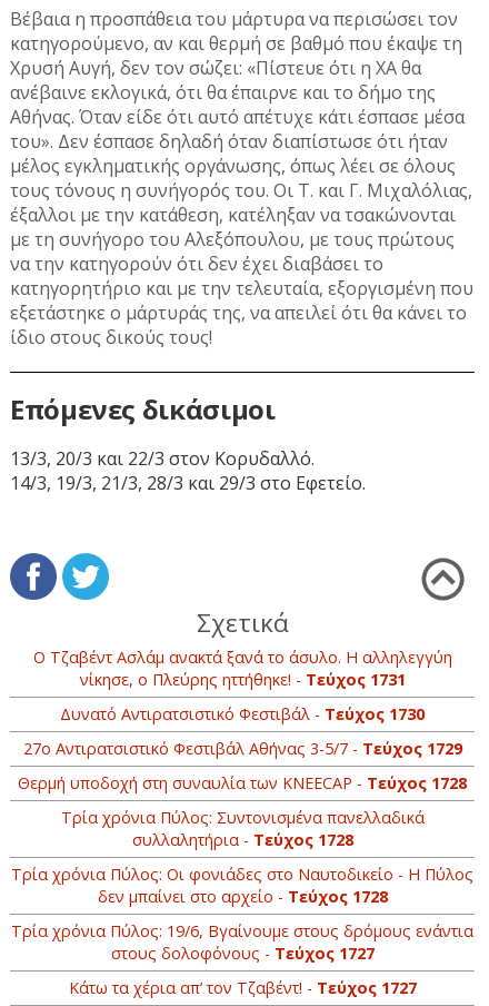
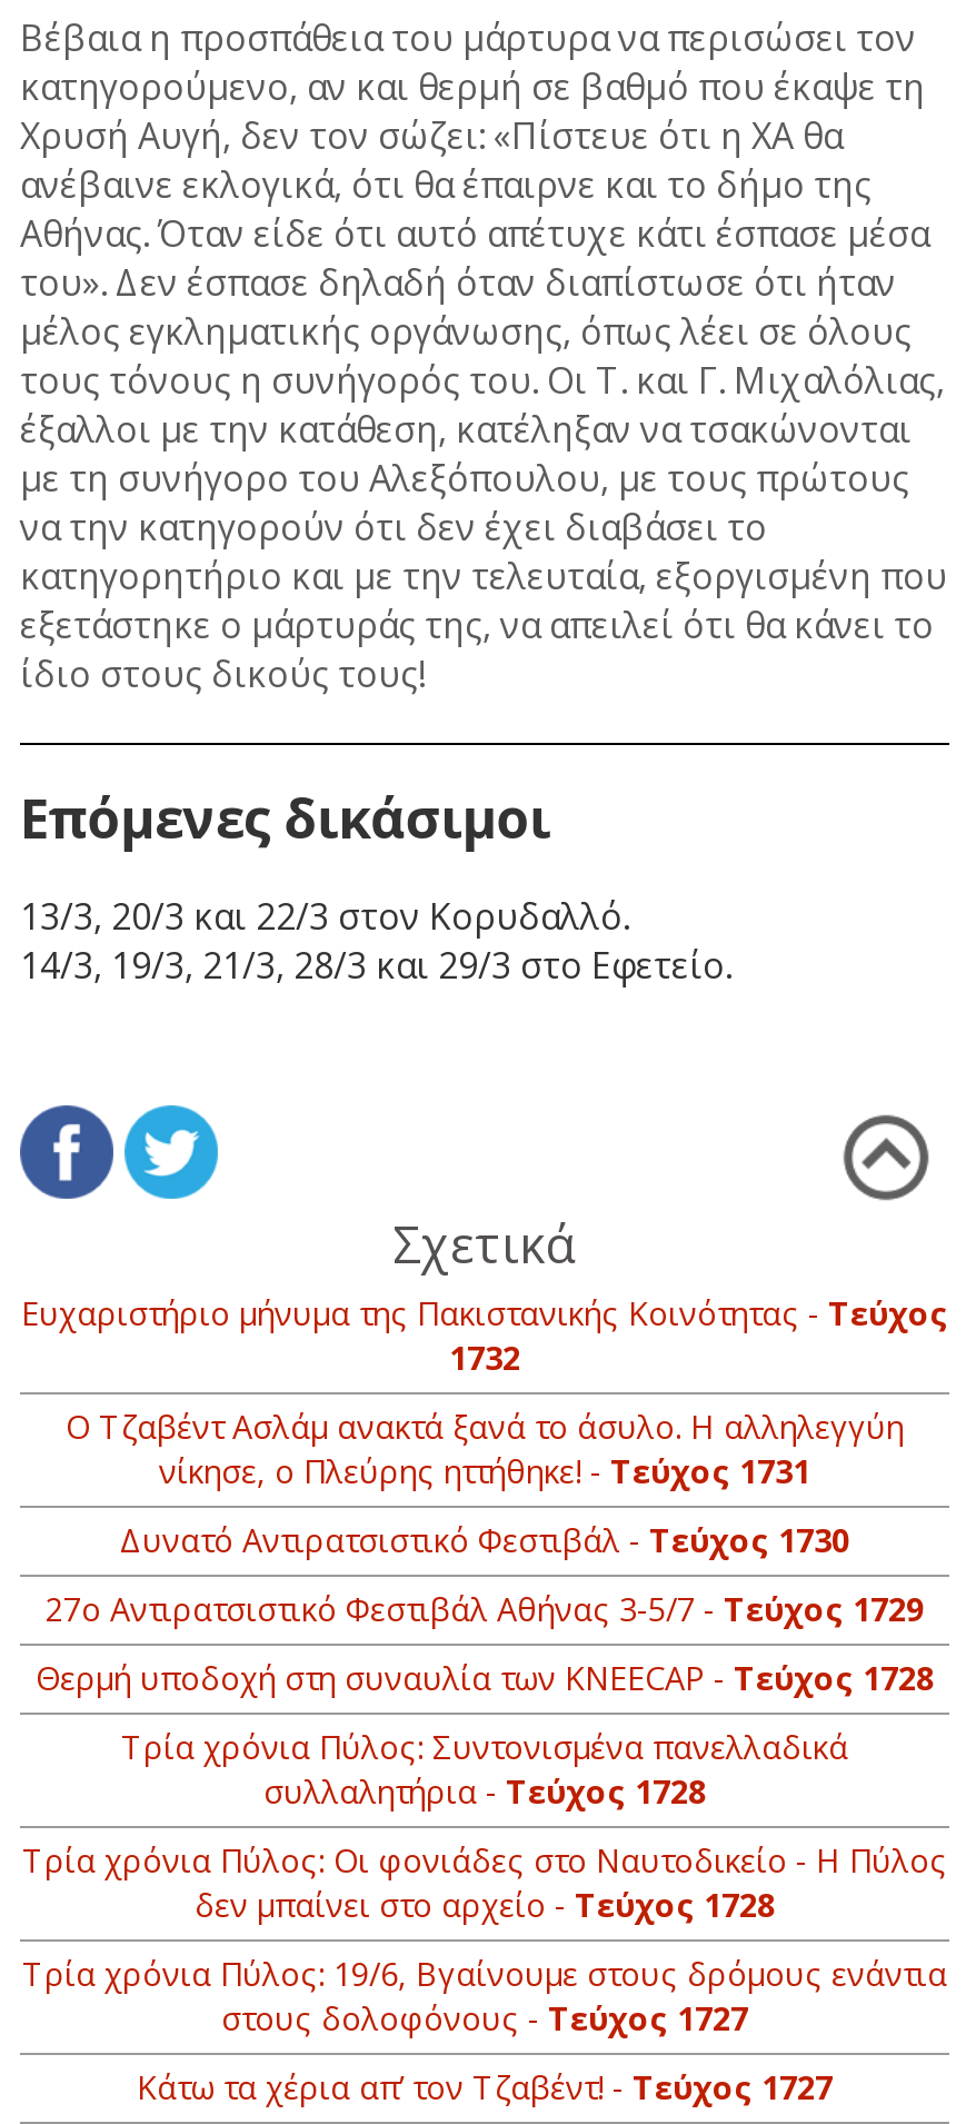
+ Ευχαριστήριο μήνυμα της Πακιστανικής Κοινότητας - Τεύχος
+ 1732
